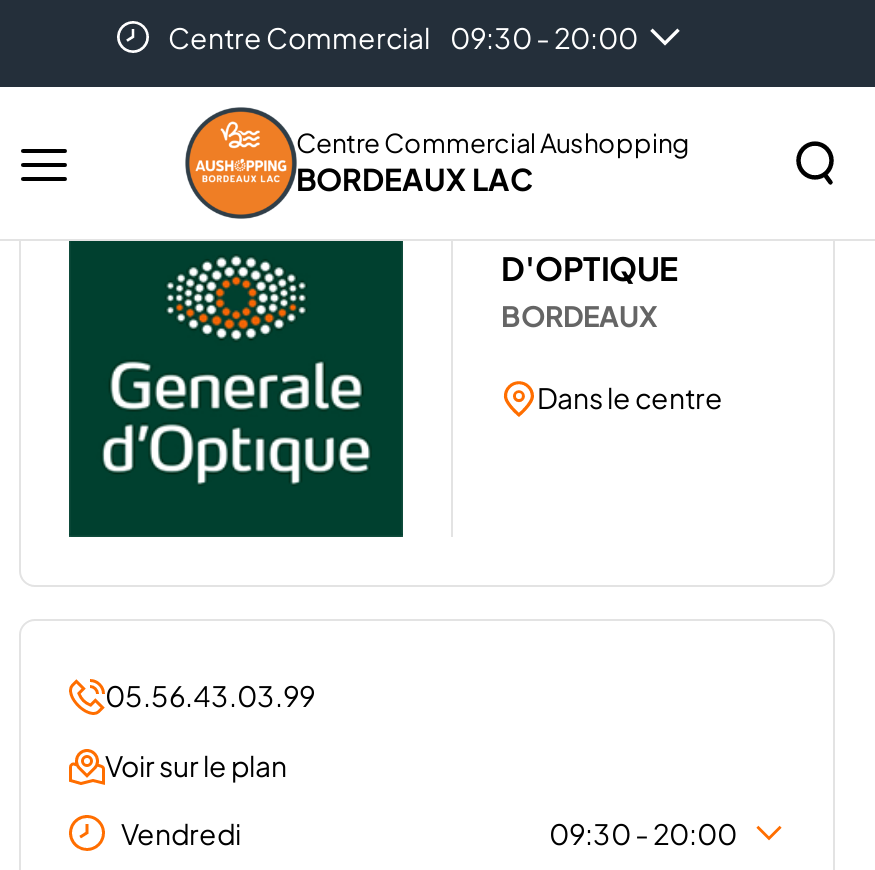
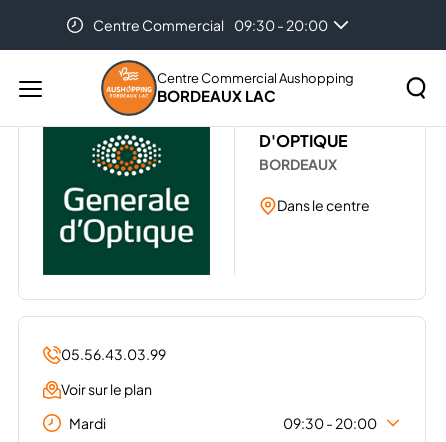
- Vendredi
+ Mardi
